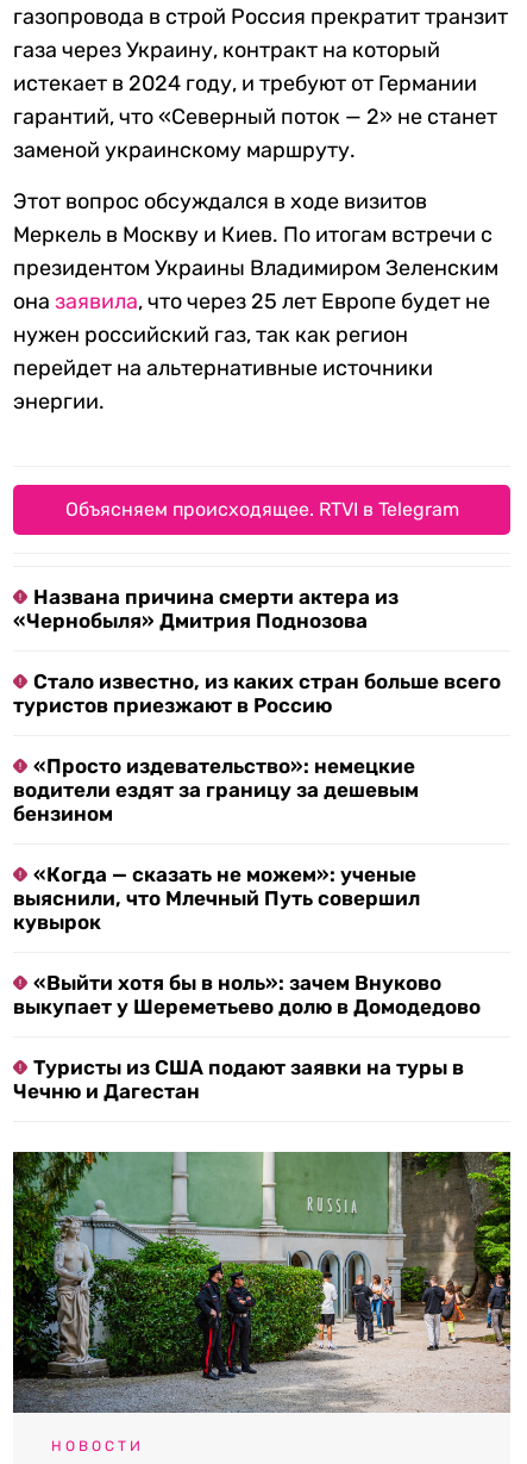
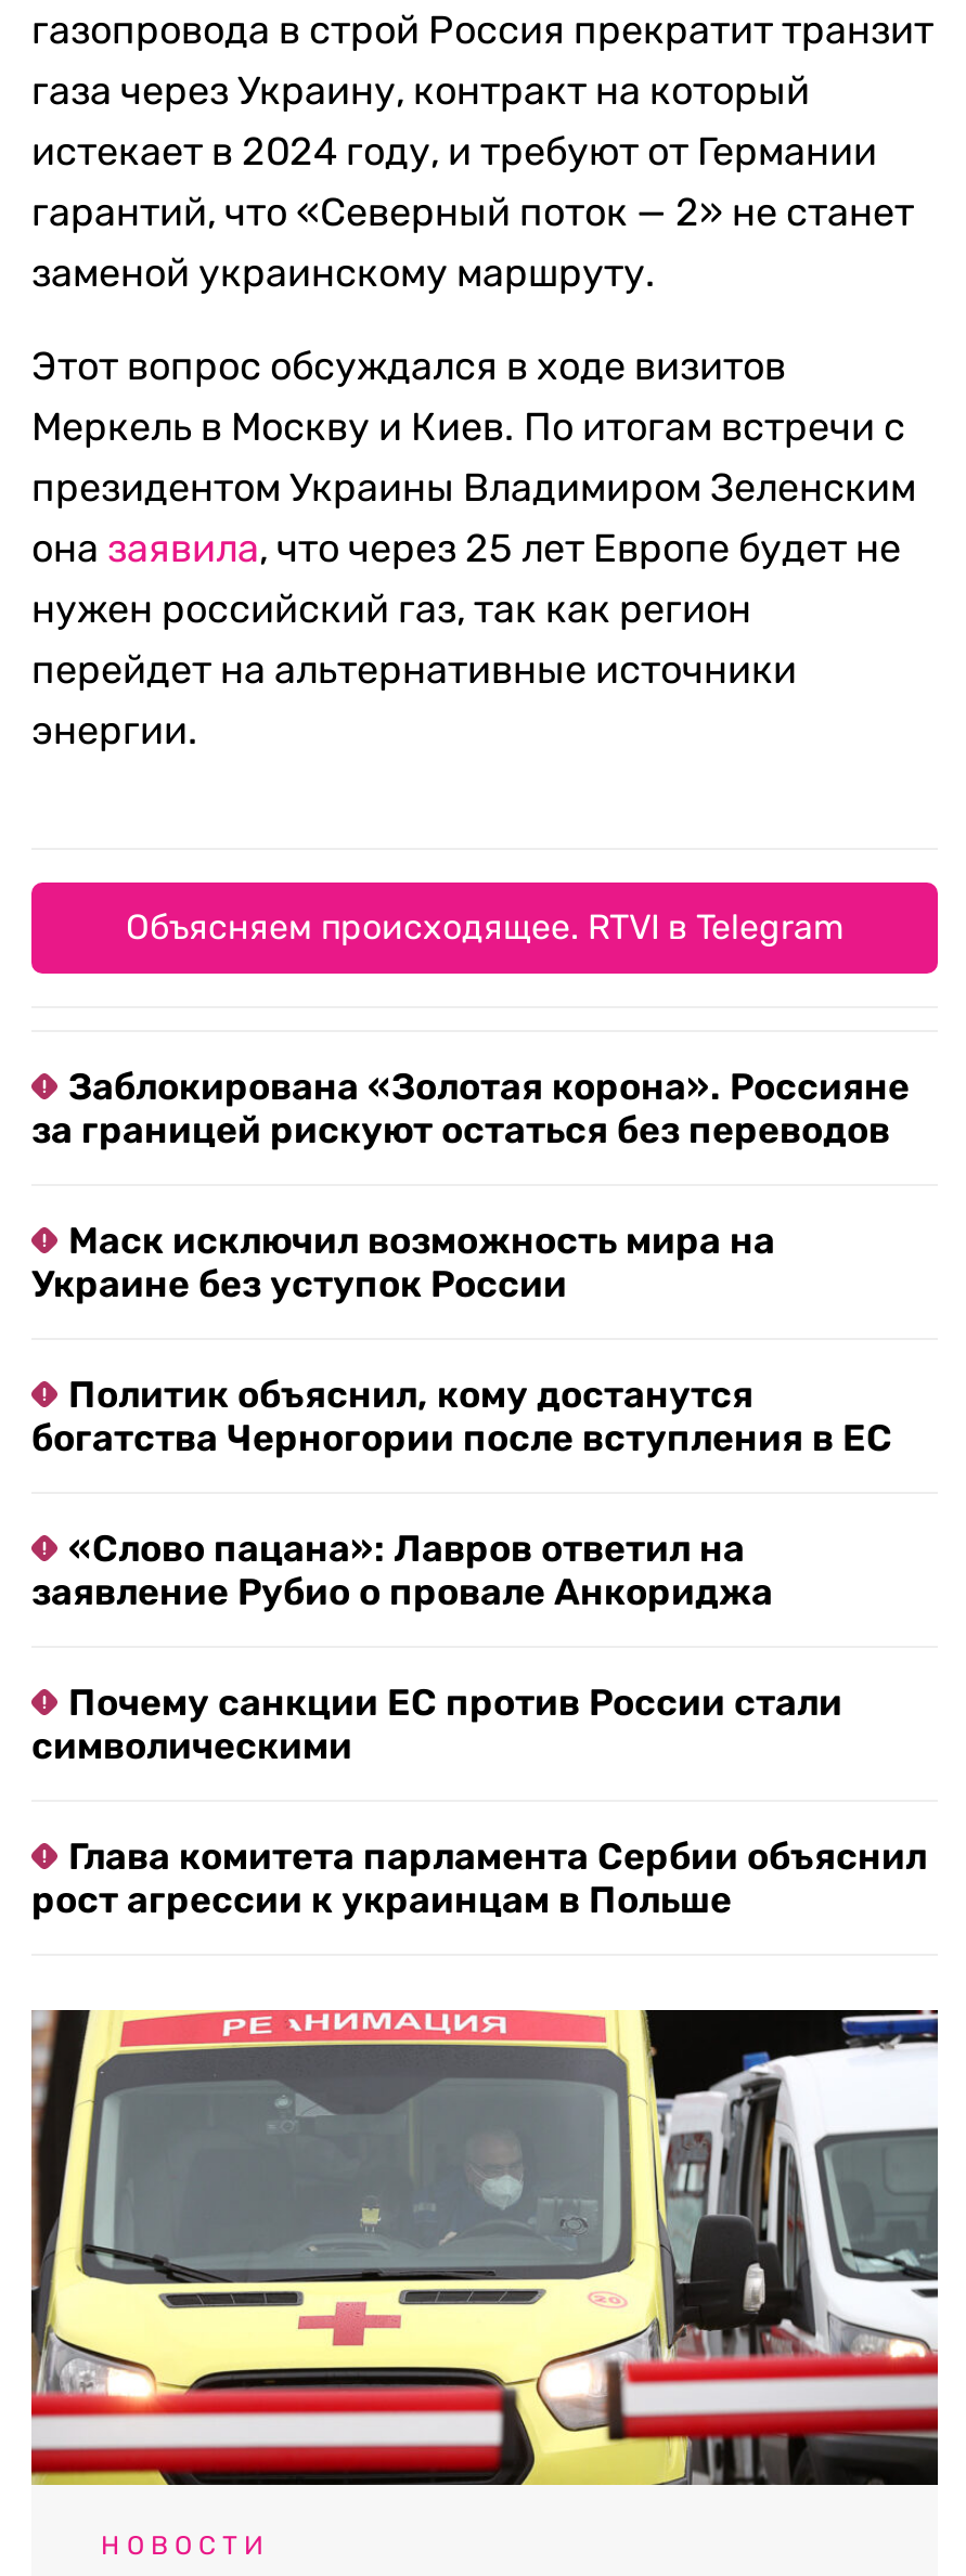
- Названа причина смерти актера из
- «Чернобыля» Дмитрия Поднозова
+ Заблокирована «Золотая корона». Россияне
+ за границей рискуют остаться без переводов

- Стало известно, из каких стран больше всего
- туристов приезжают в Россию
+ Маск исключил возможность мира на
+ Украине без уступок России

- «Просто издевательство»: немецкие
- водители ездят за границу за дешевым
- бензином
+ Политик объяснил, кому достанутся
+ богатства Черногории после вступления в ЕС

- «Когда — сказать не можем»: ученые
- выяснили, что Млечный Путь совершил
- кувырок
+ «Слово пацана»: Лавров ответил на
+ заявление Рубио о провале Анкориджа

- «Выйти хотя бы в ноль»: зачем Внуково
- выкупает у Шереметьево долю в Домодедово
+ Почему санкции ЕС против России стали
+ символическими

- Туристы из США подают заявки на туры в
- Чечню и Дагестан
+ Глава комитета парламента Сербии объяснил
+ рост агрессии к украинцам в Польше

- [image]
+ [image]
